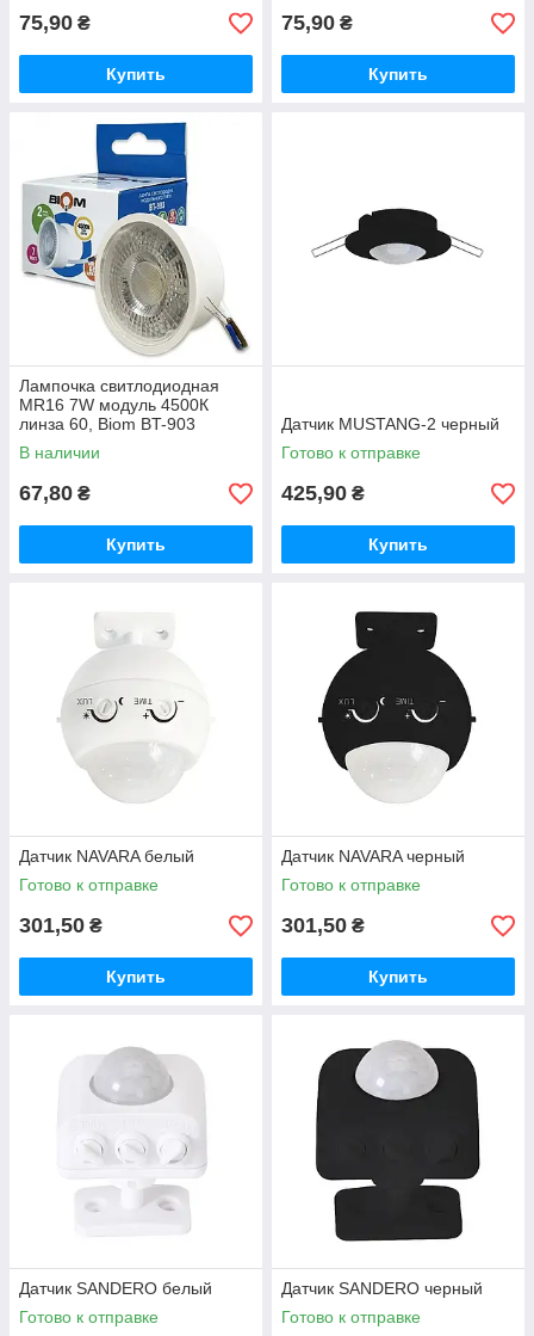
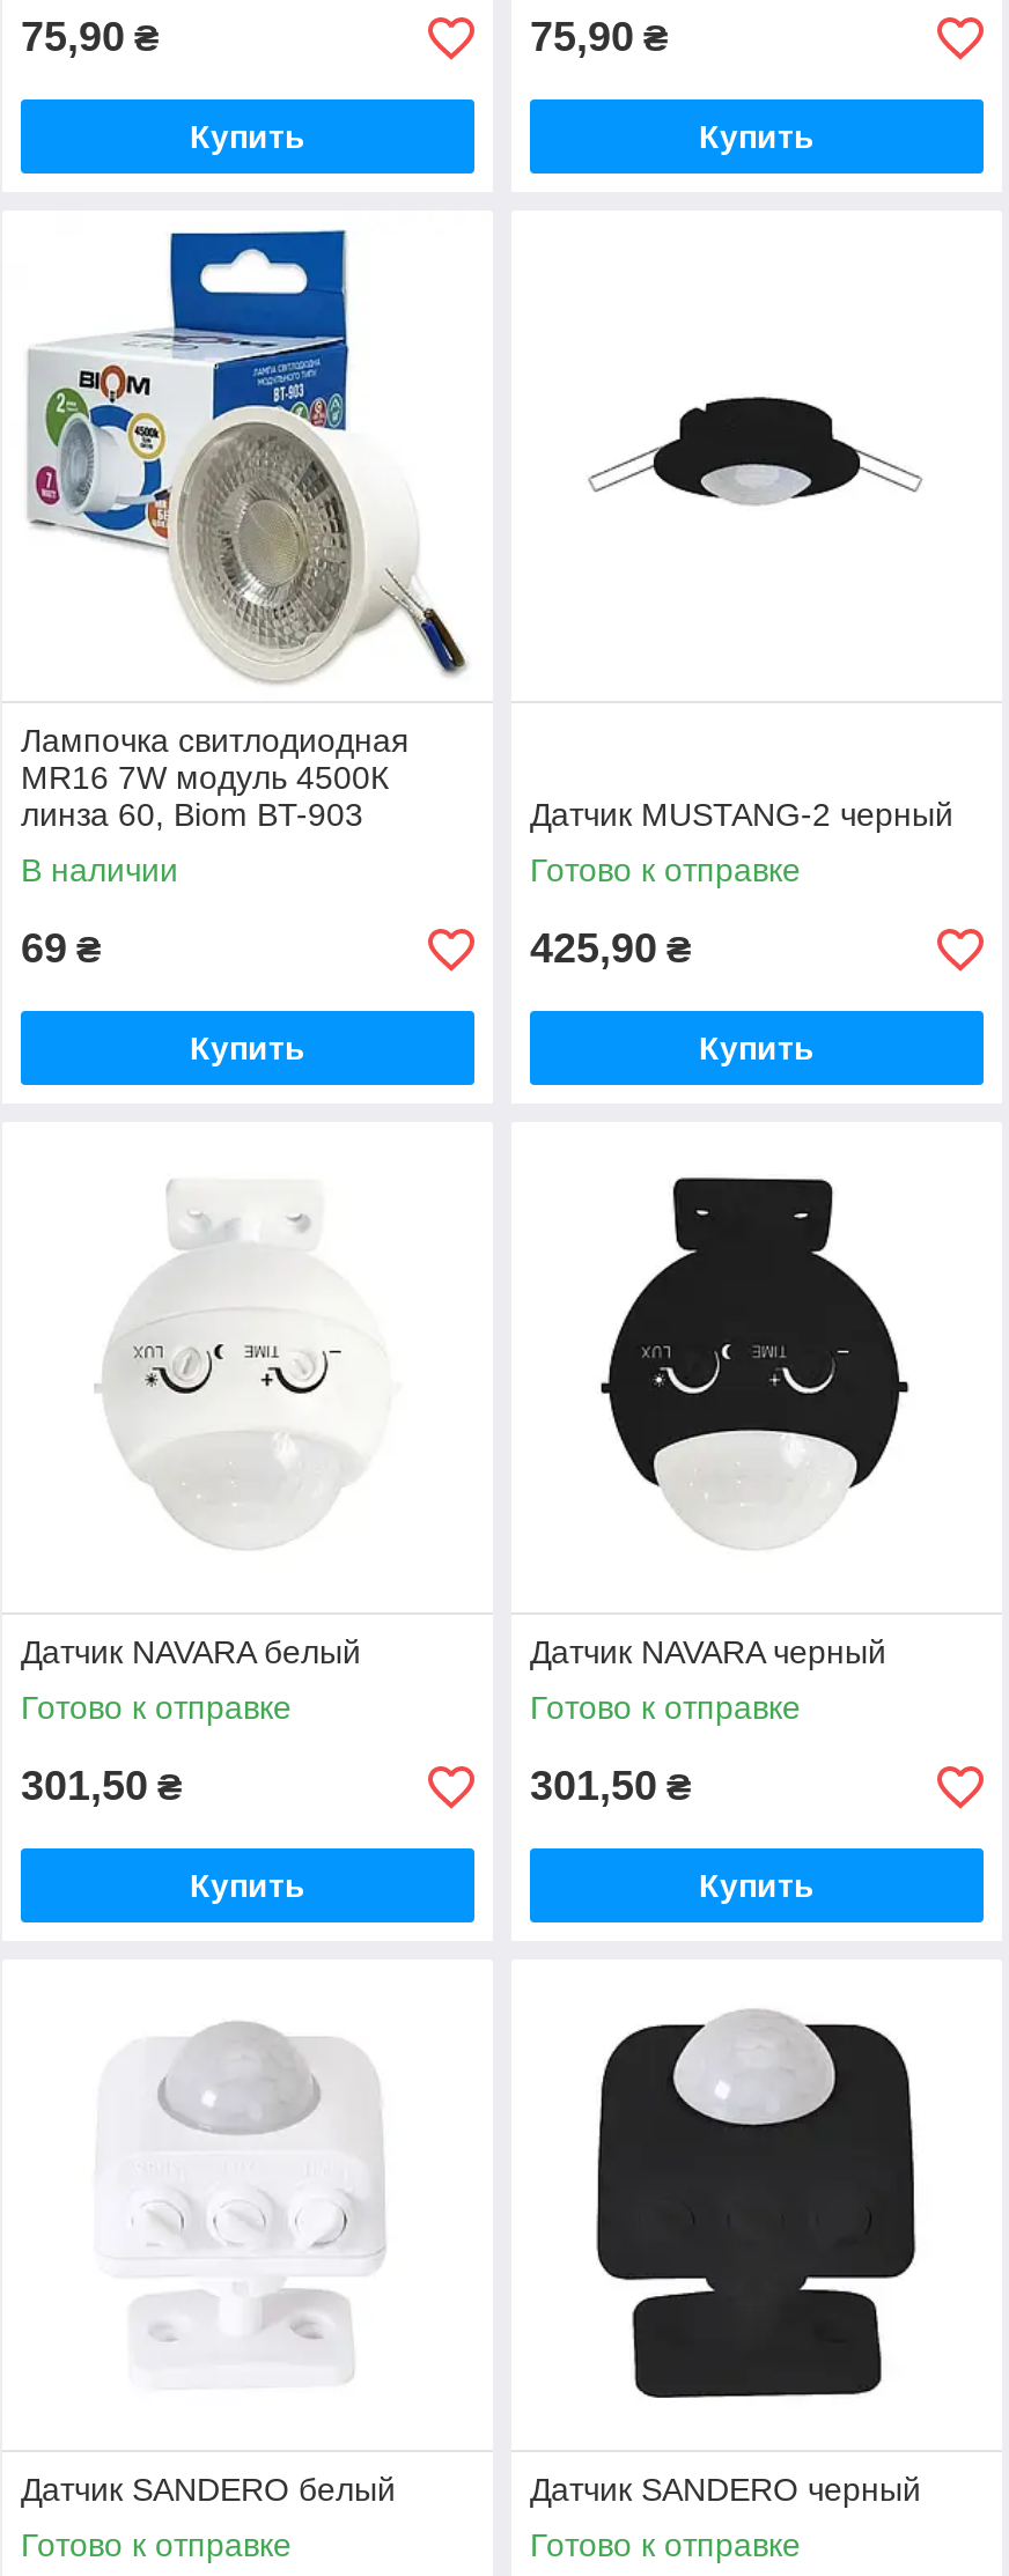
- 67,80 ₴
+ 69 ₴
